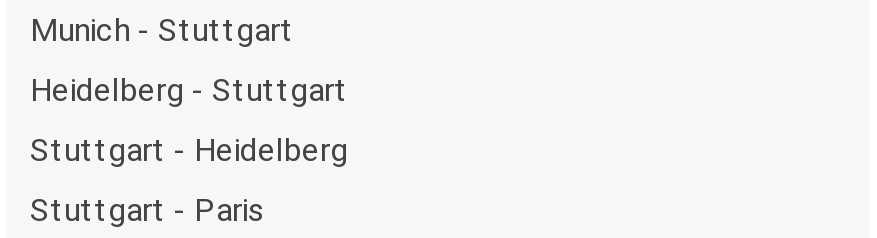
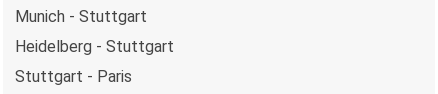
- Stuttgart - Heidelberg
